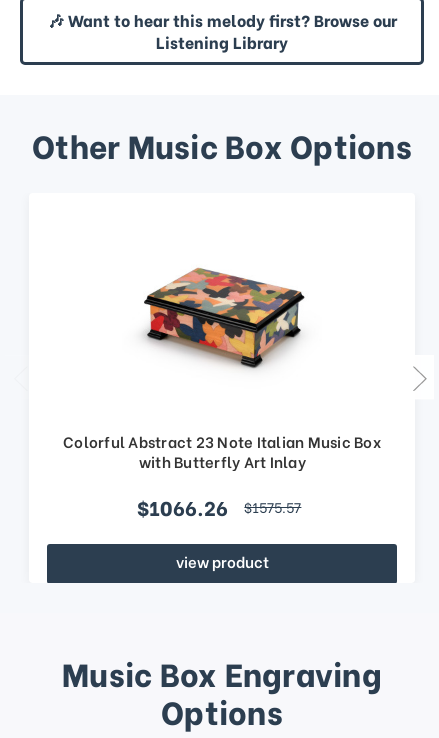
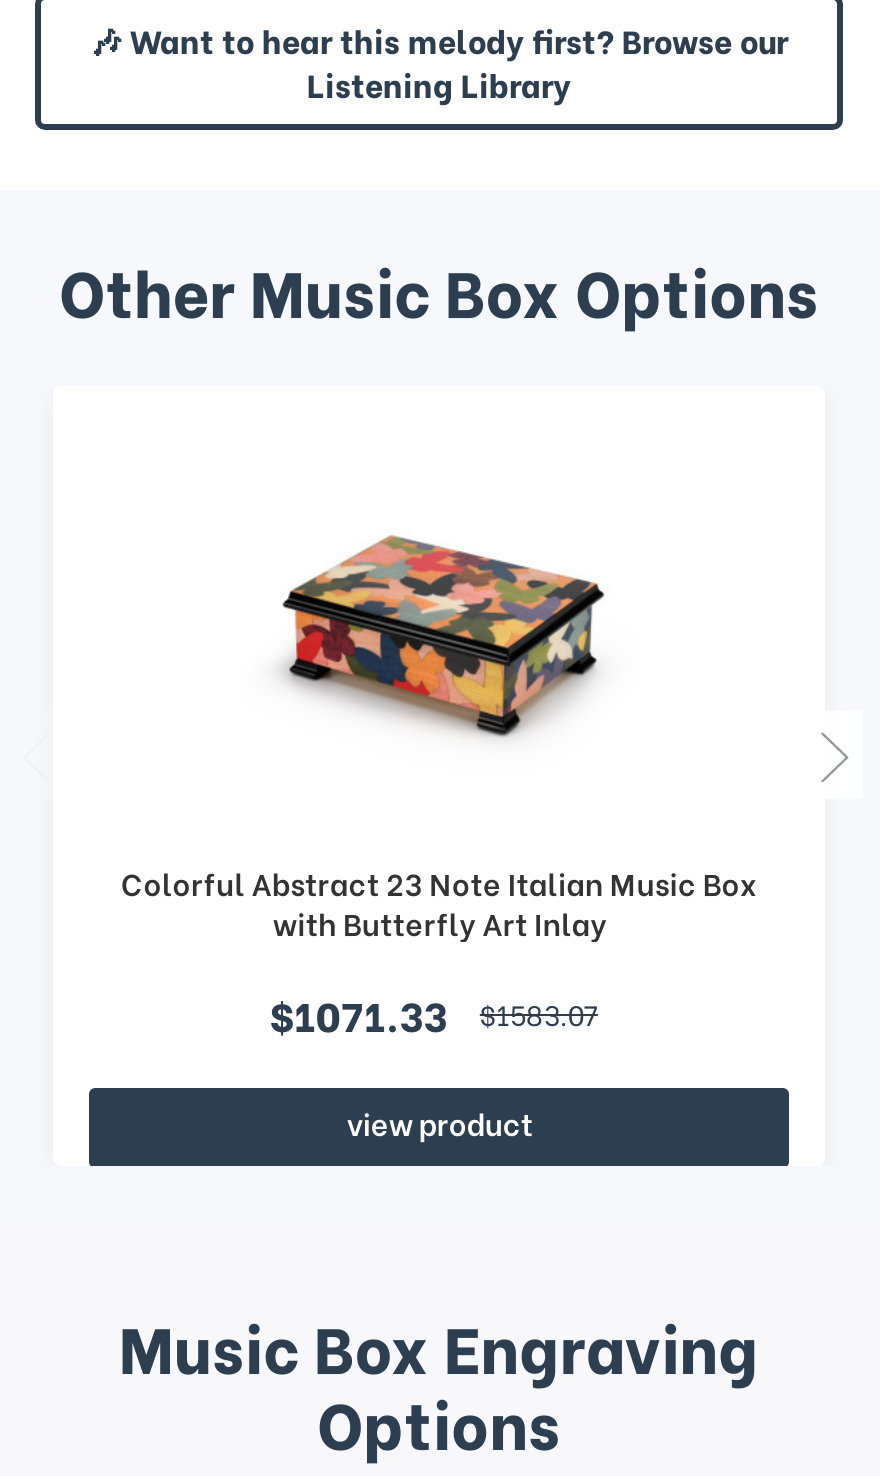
- $1066.26
+ $1071.33

- $1575.57
+ $1583.07
